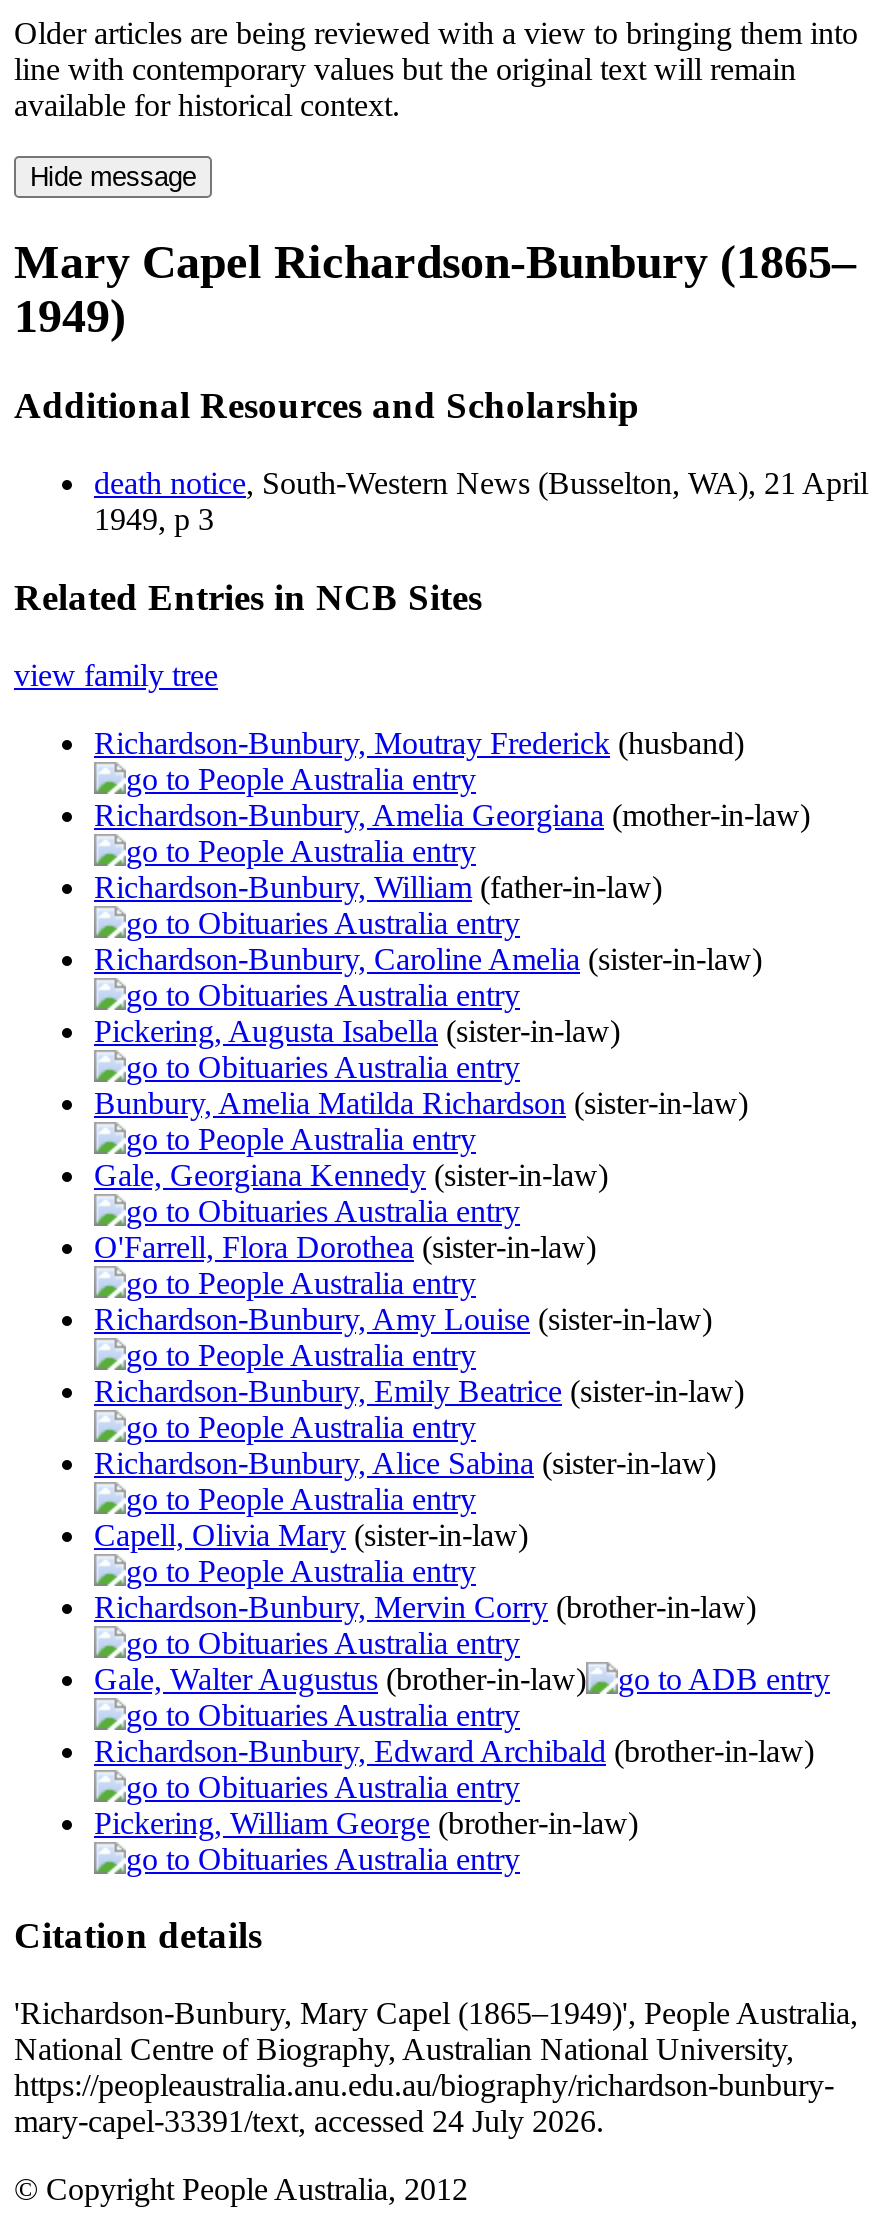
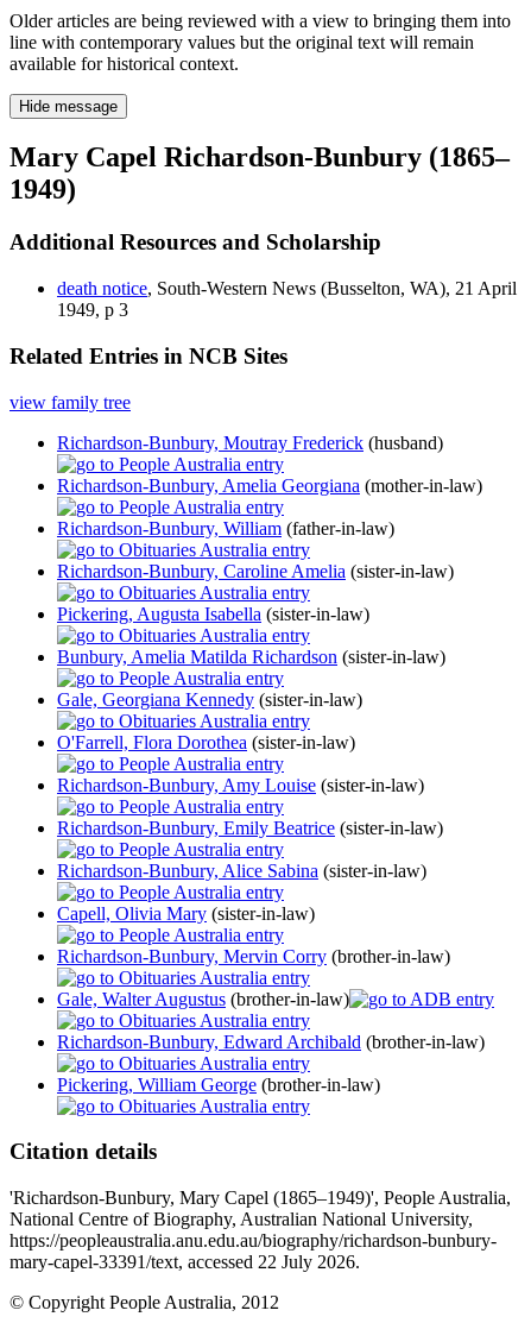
- mary-capel-33391/text, accessed 24 July 2026.
+ mary-capel-33391/text, accessed 22 July 2026.
